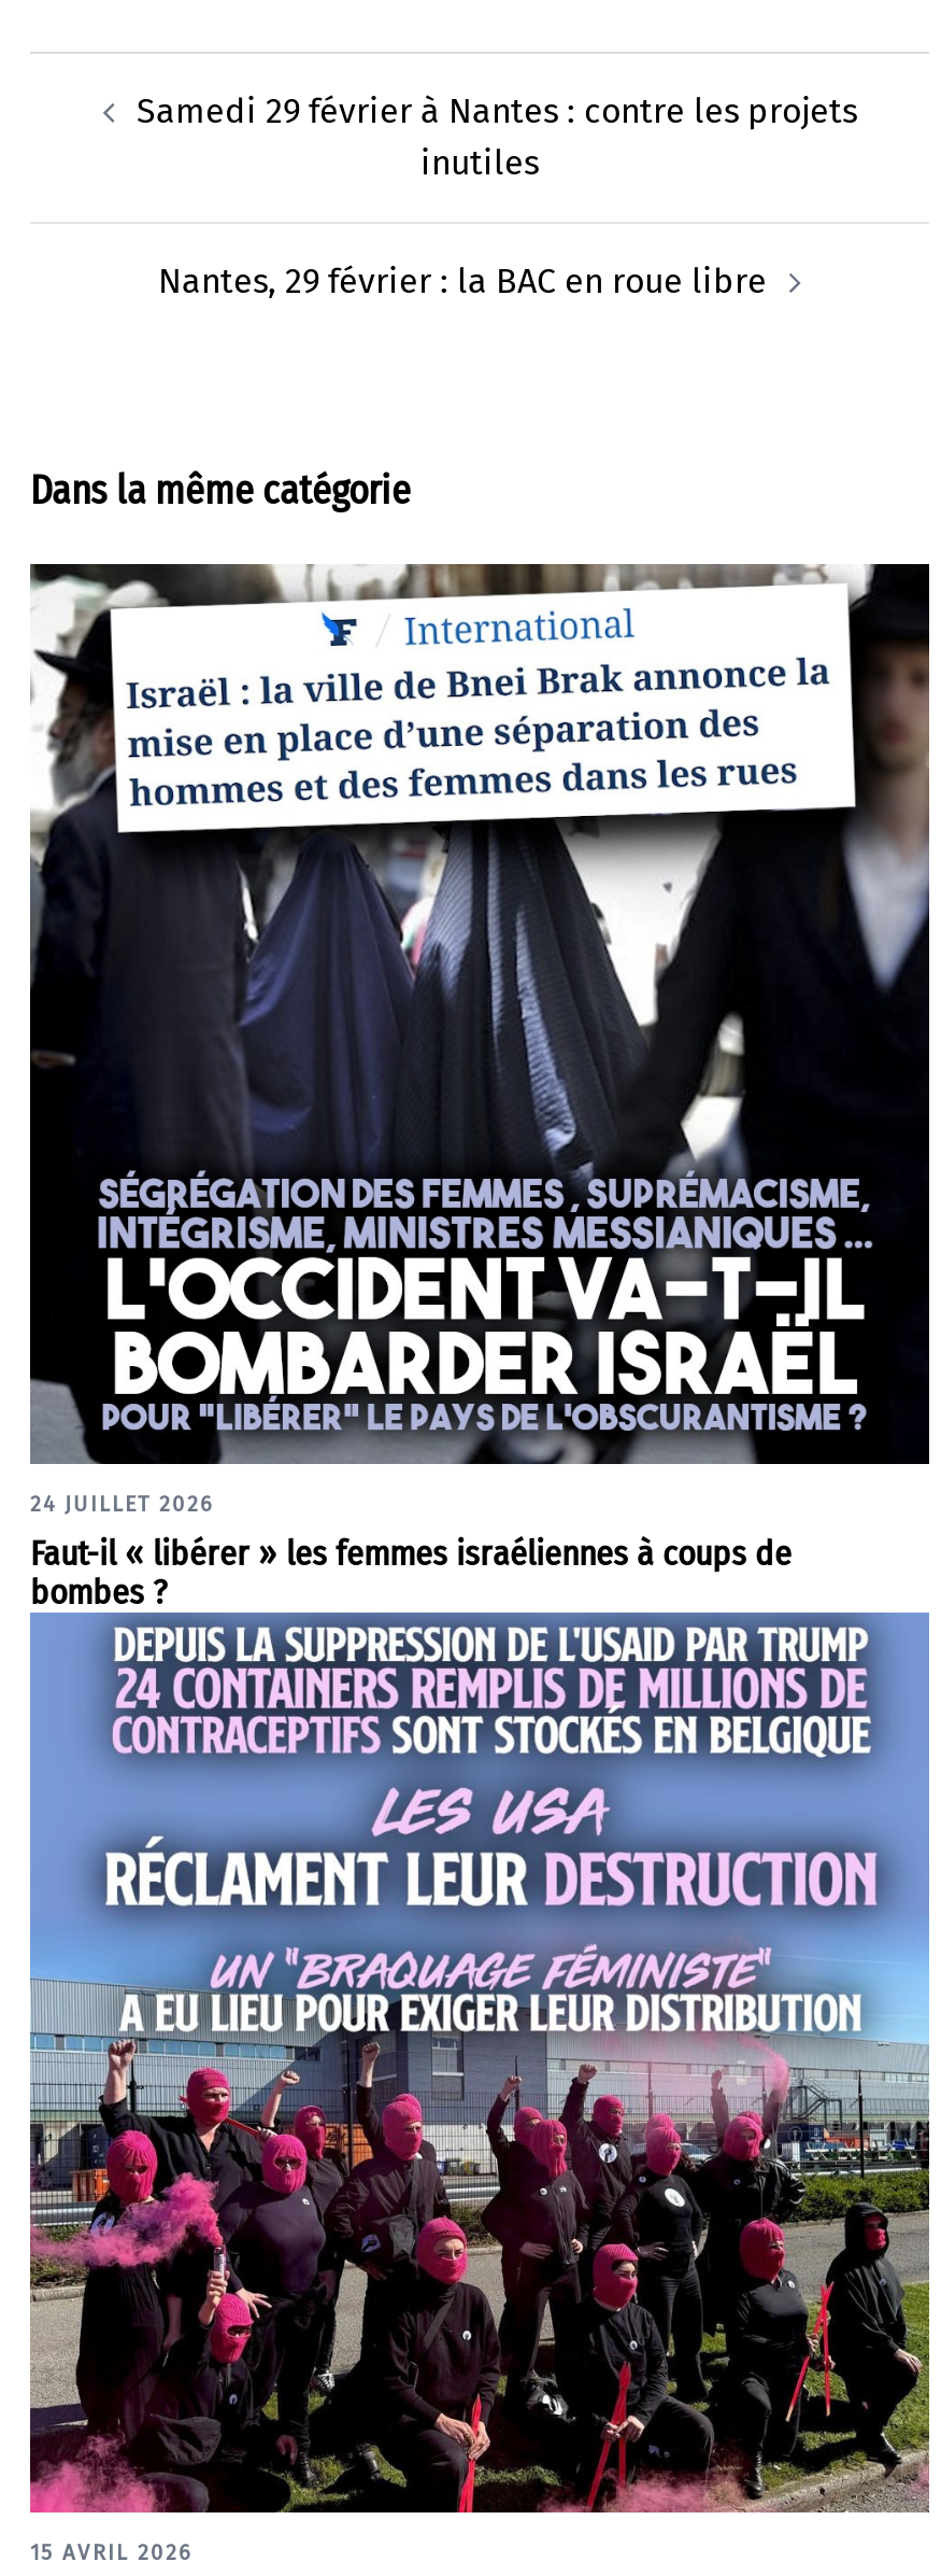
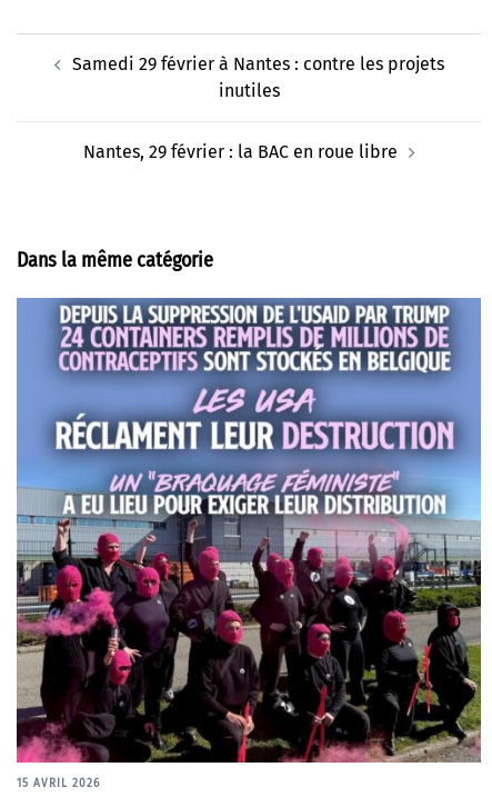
- [image]
- 24 JUILLET 2026
- Faut-il « libérer » les femmes israéliennes à coups de
- bombes ?
